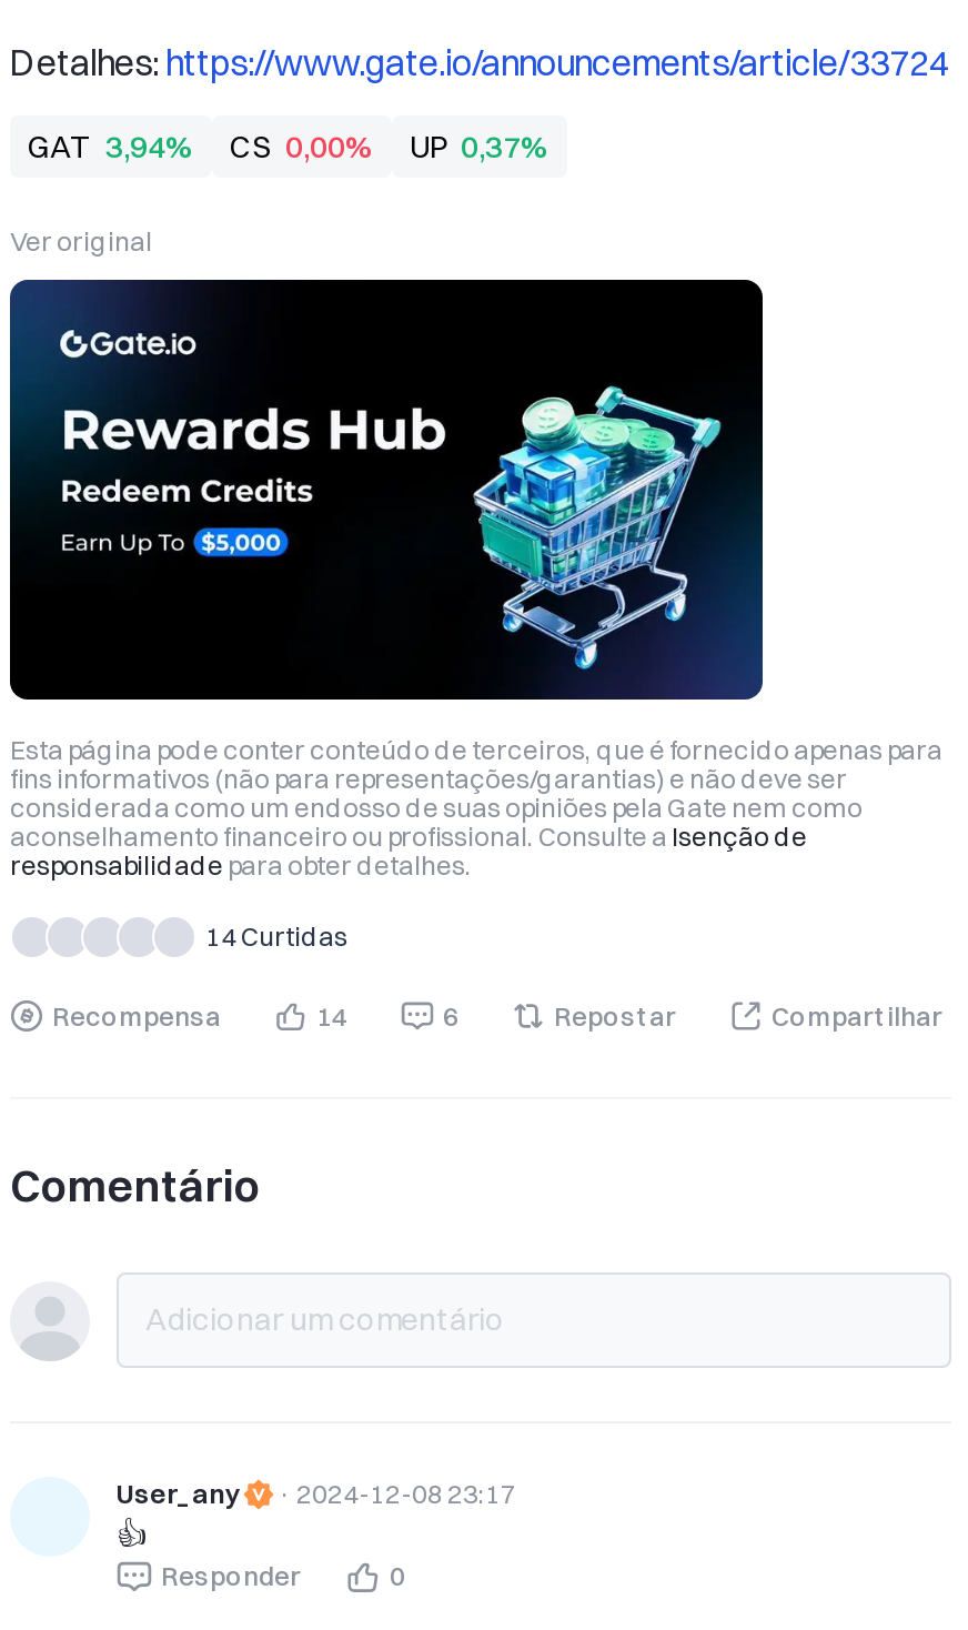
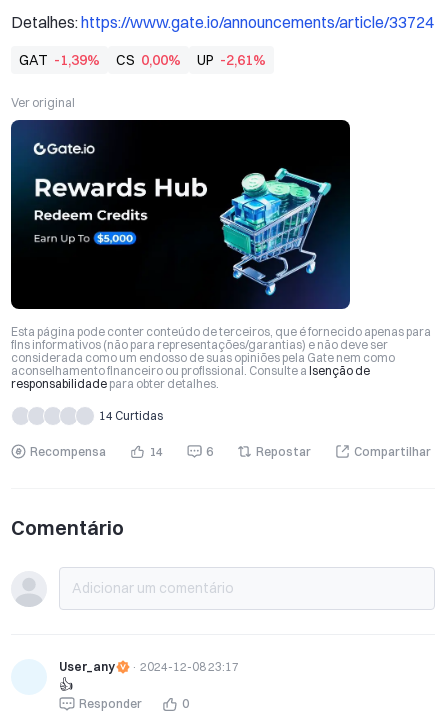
- GAT 3,94%
+ GAT -1,39%

- UP 0,37%
+ UP -2,61%
